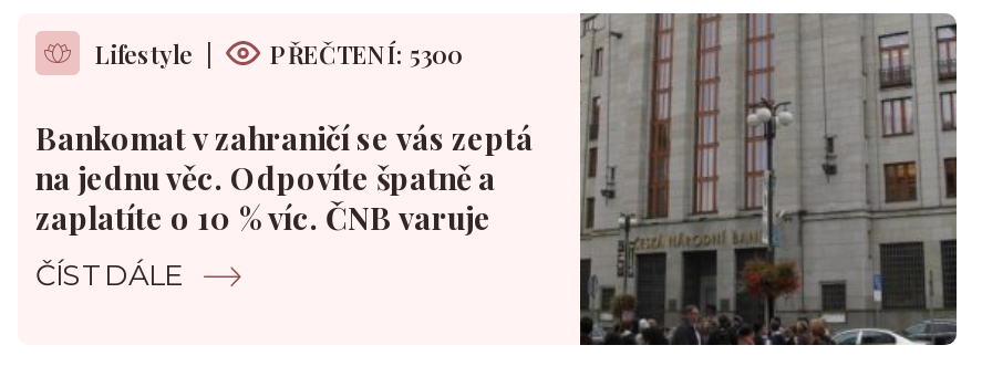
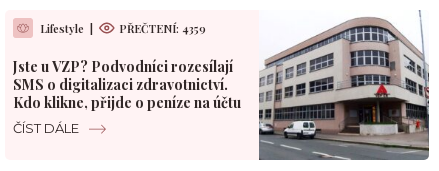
- [image]
- Bankomat v zahraničí se vás zeptá
- na jednu věc. Odpovíte špatně a
- zaplatíte o 10 % víc. ČNB varuje
+ [image]
+ Jste u VZP? Podvodníci rozesílají
+ SMS o digitalizaci zdravotnictví.
+ Kdo klikne, přijde o peníze na účtu

- PŘEČTENÍ: 5300
+ PŘEČTENÍ: 4359
